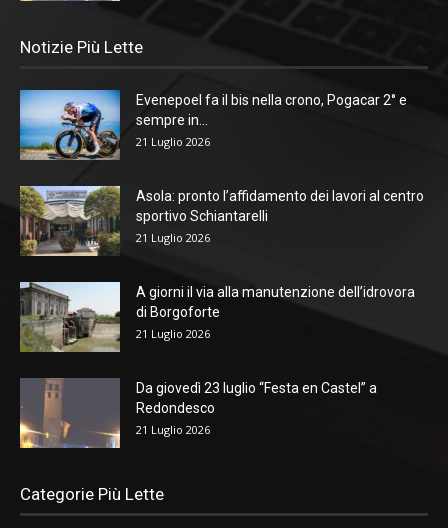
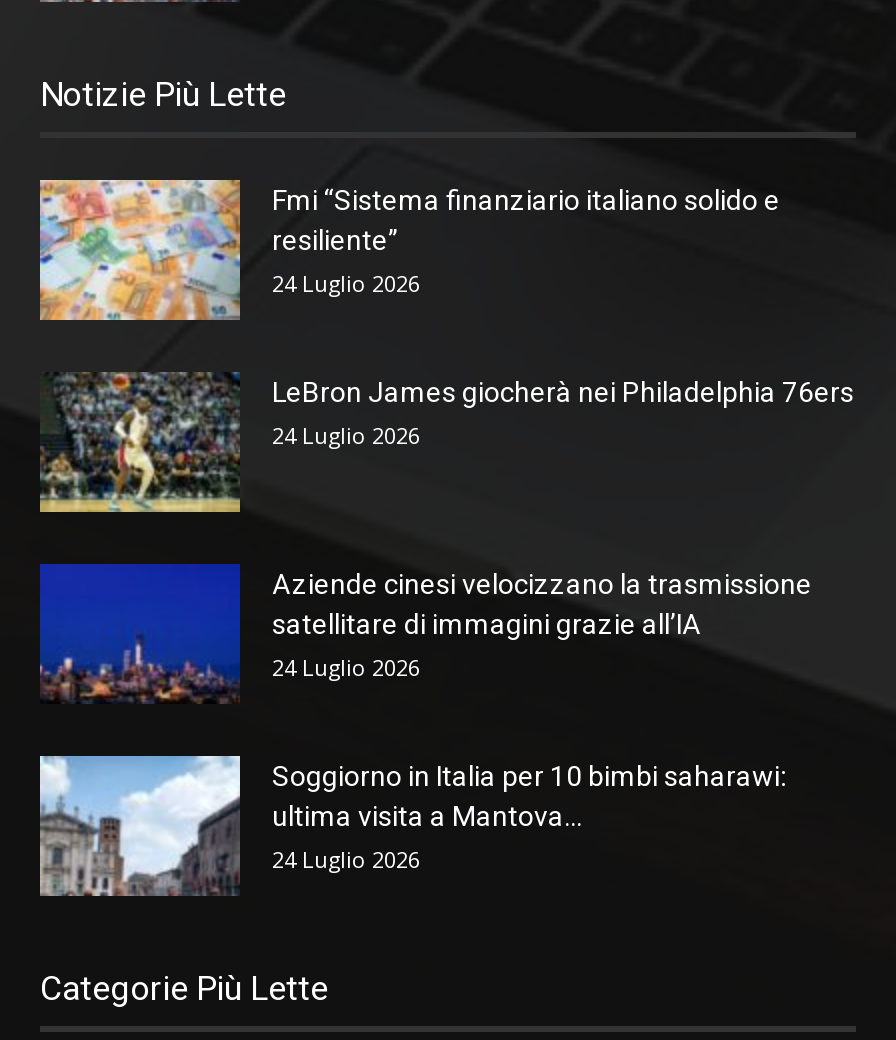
- [image]
- Evenepoel fa il bis nella crono, Pogacar 2° e
- sempre in...
- 21 Luglio 2026
+ [image]
+ Fmi “Sistema finanziario italiano solido e
+ resiliente”
+ 24 Luglio 2026

- [image]
- Asola: pronto l’affidamento dei lavori al centro
- sportivo Schiantarelli
- 21 Luglio 2026
+ [image]
+ LeBron James giocherà nei Philadelphia 76ers
+ 24 Luglio 2026

- [image]
- A giorni il via alla manutenzione dell’idrovora
- di Borgoforte
- 21 Luglio 2026
+ [image]
+ Aziende cinesi velocizzano la trasmissione
+ satellitare di immagini grazie all’IA
+ 24 Luglio 2026

- [image]
- Da giovedì 23 luglio “Festa en Castel” a
- Redondesco
- 21 Luglio 2026
+ [image]
+ Soggiorno in Italia per 10 bimbi saharawi:
+ ultima visita a Mantova...
+ 24 Luglio 2026
